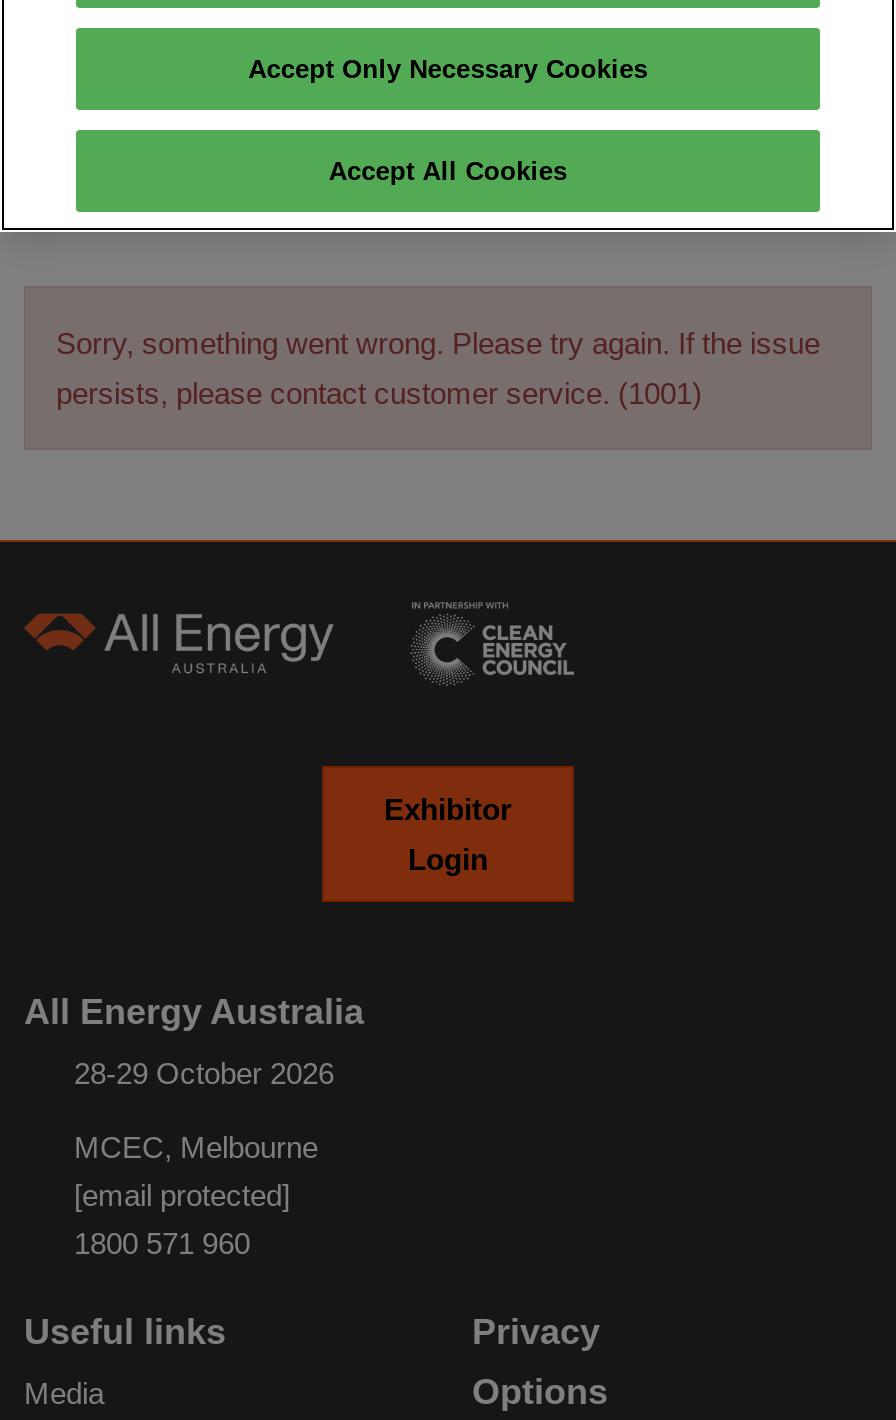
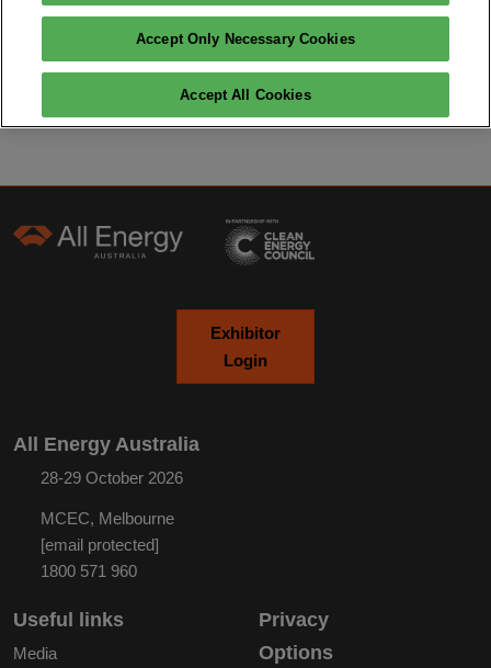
- Sorry, something went wrong. Please try again. If the issue
- persists, please contact customer service. (1001)
